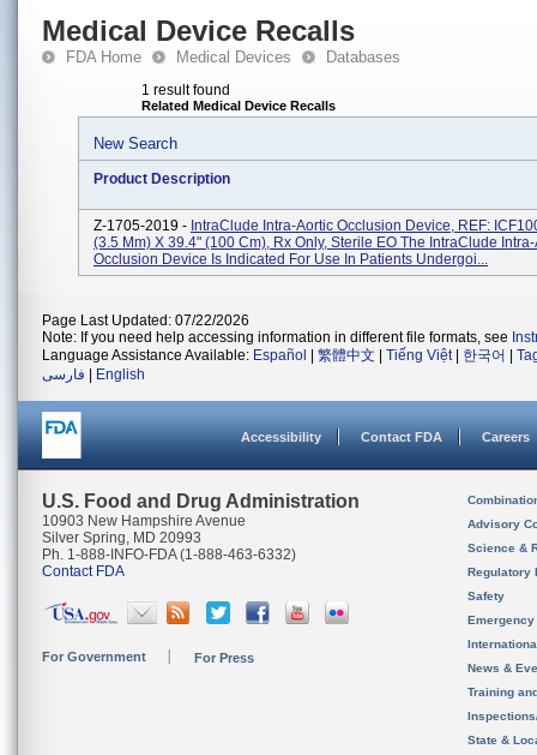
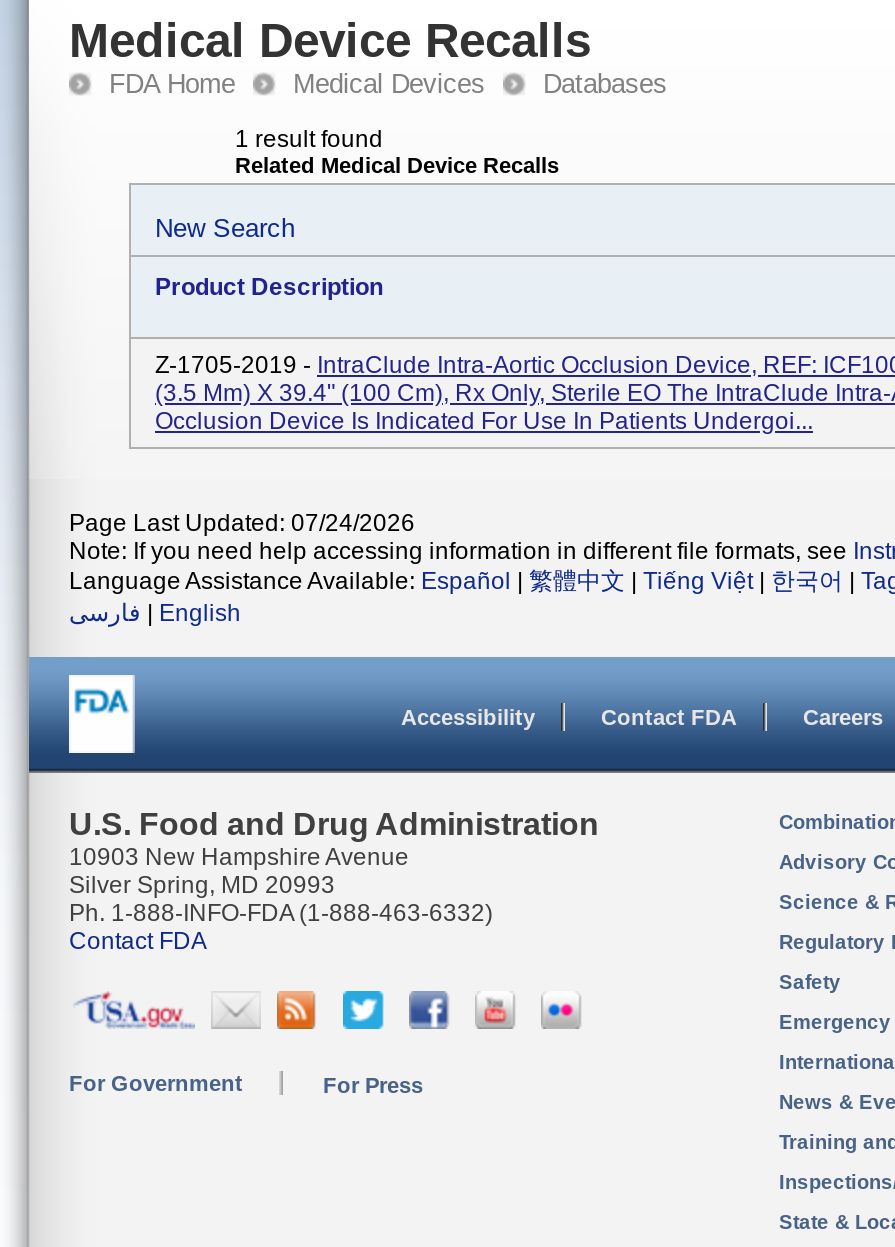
- Page Last Updated: 07/22/2026
+ Page Last Updated: 07/24/2026
